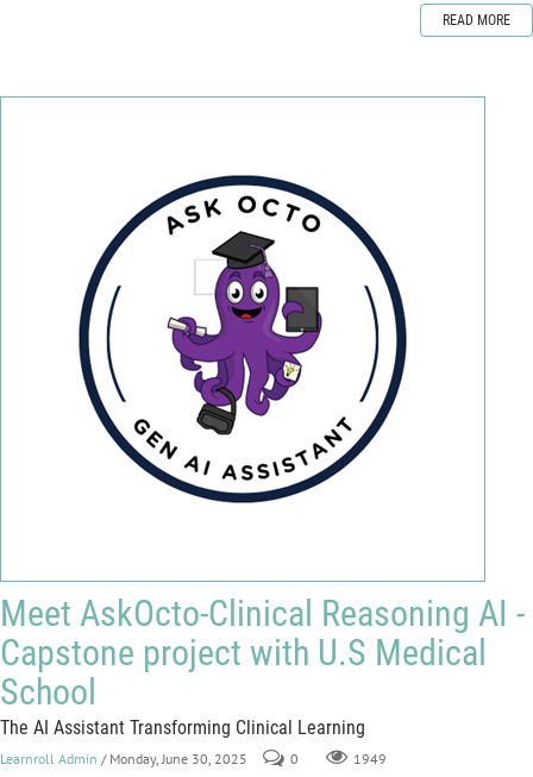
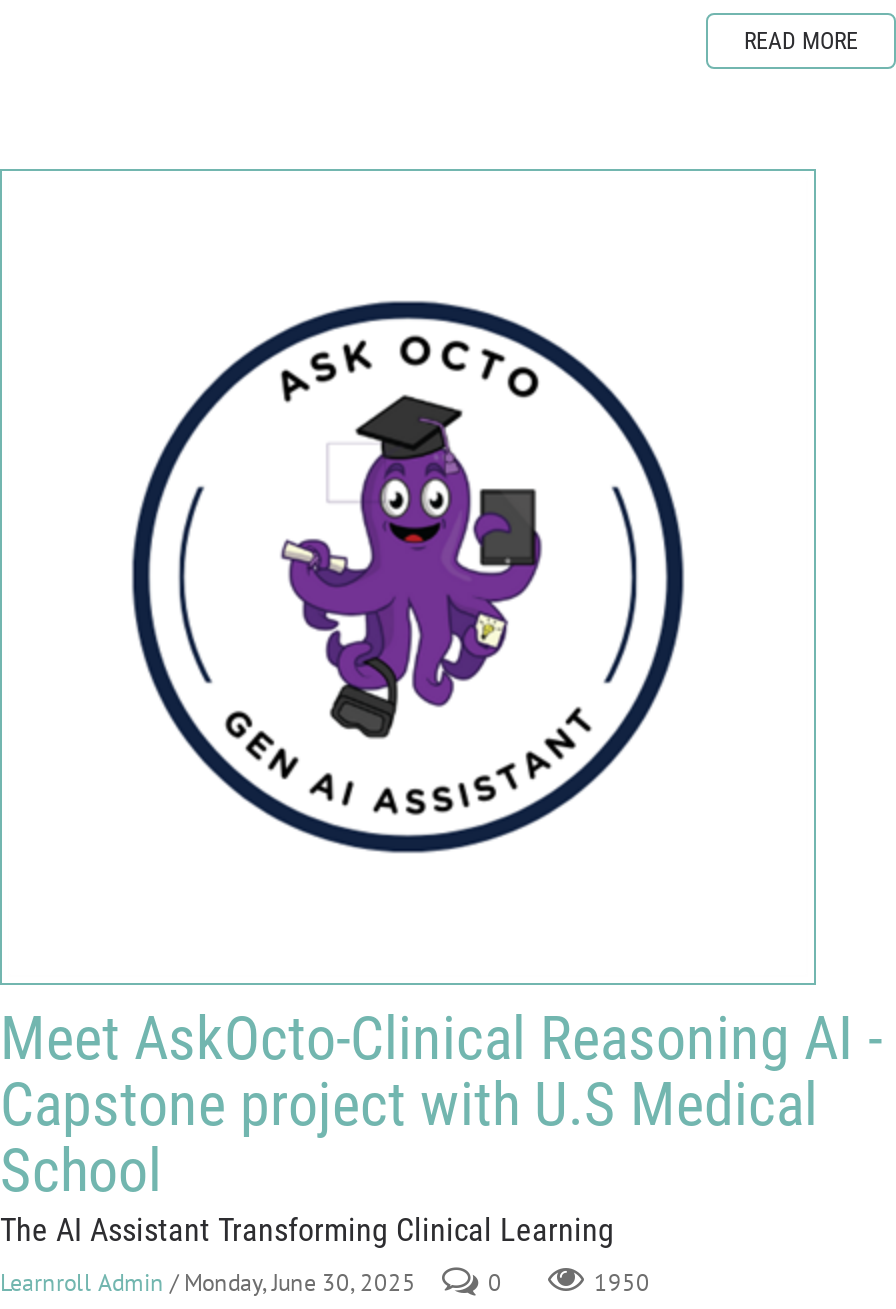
- 1949
+ 1950
